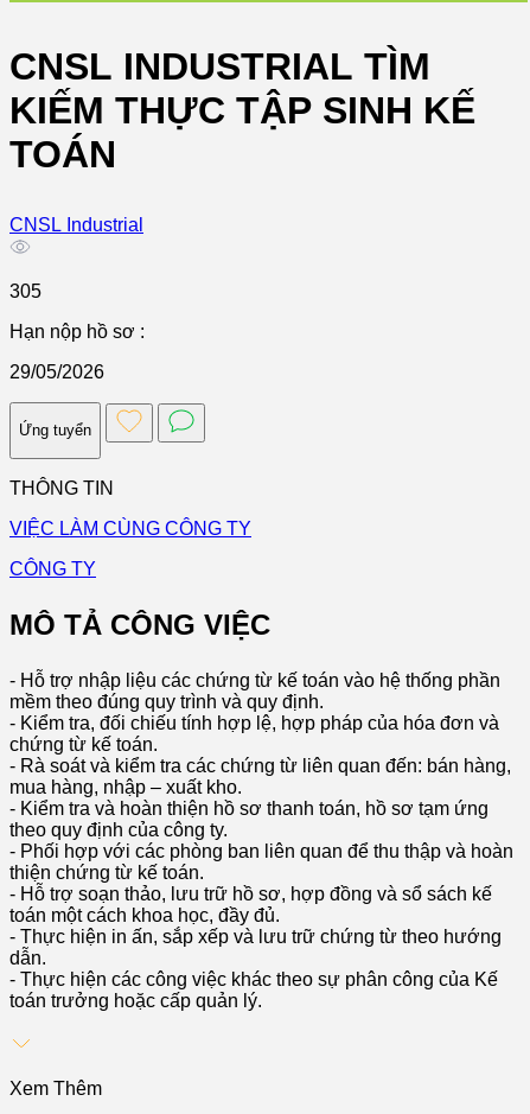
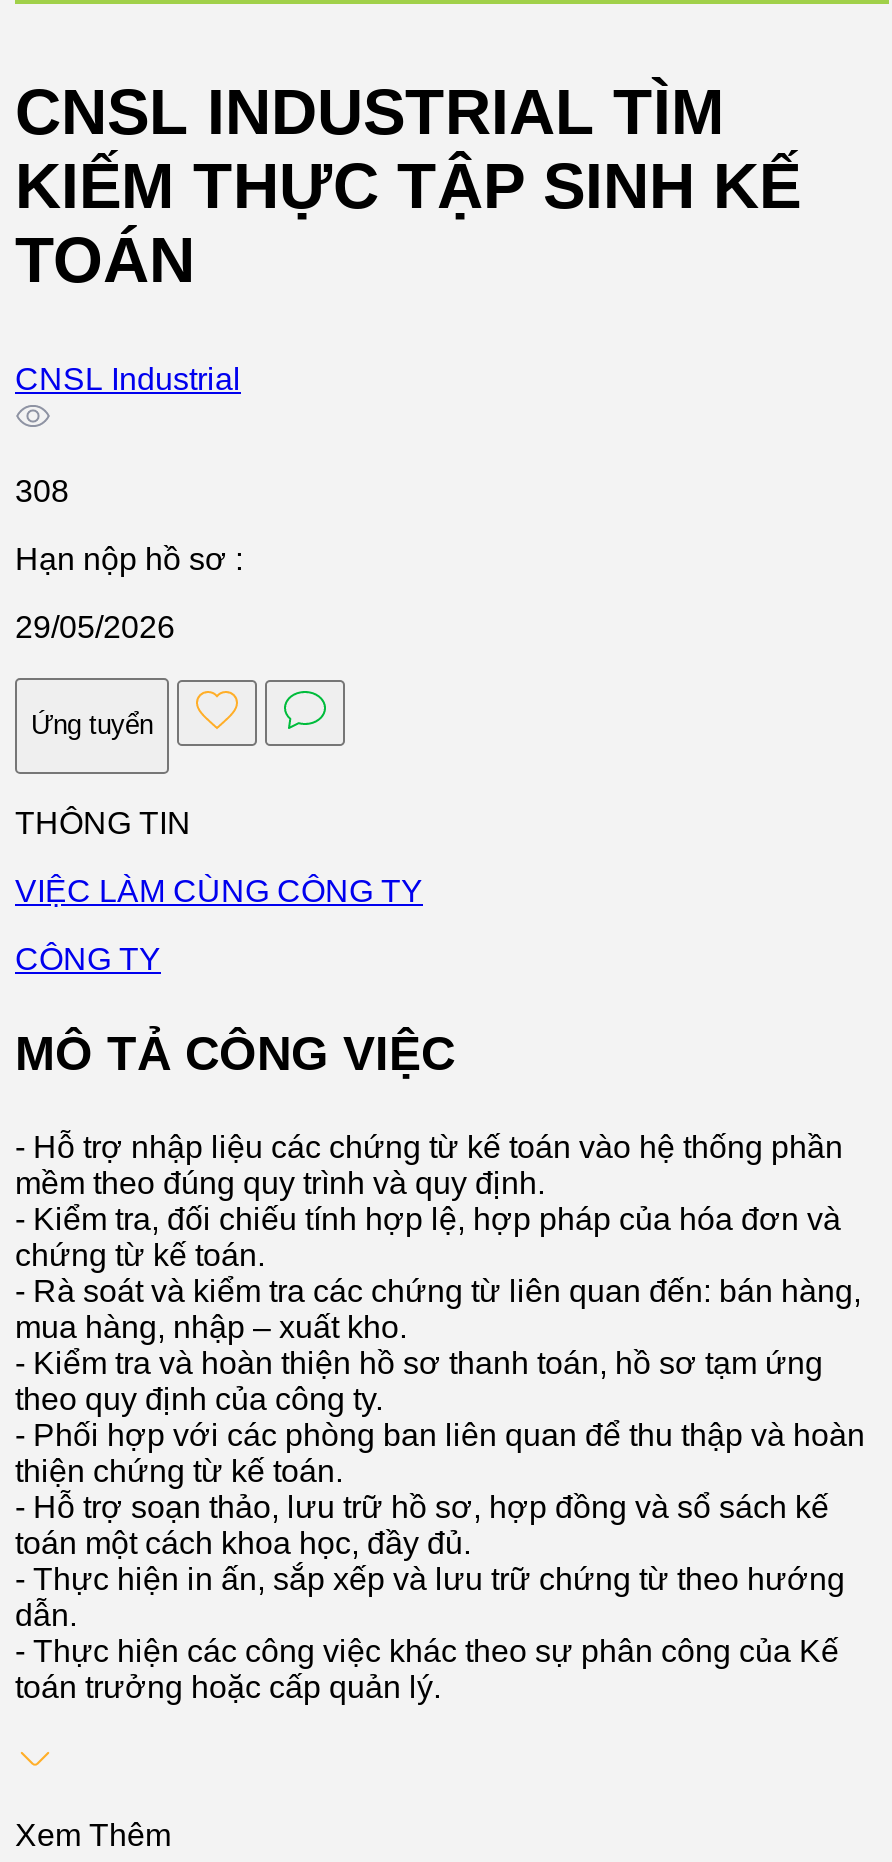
- 305
+ 308
